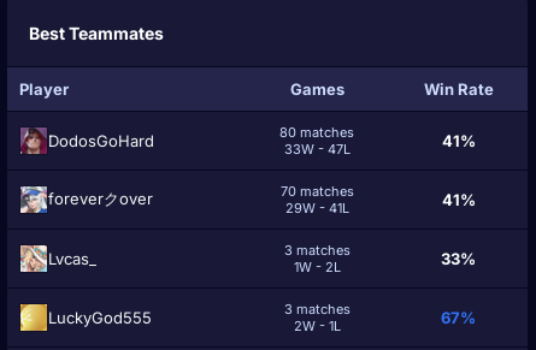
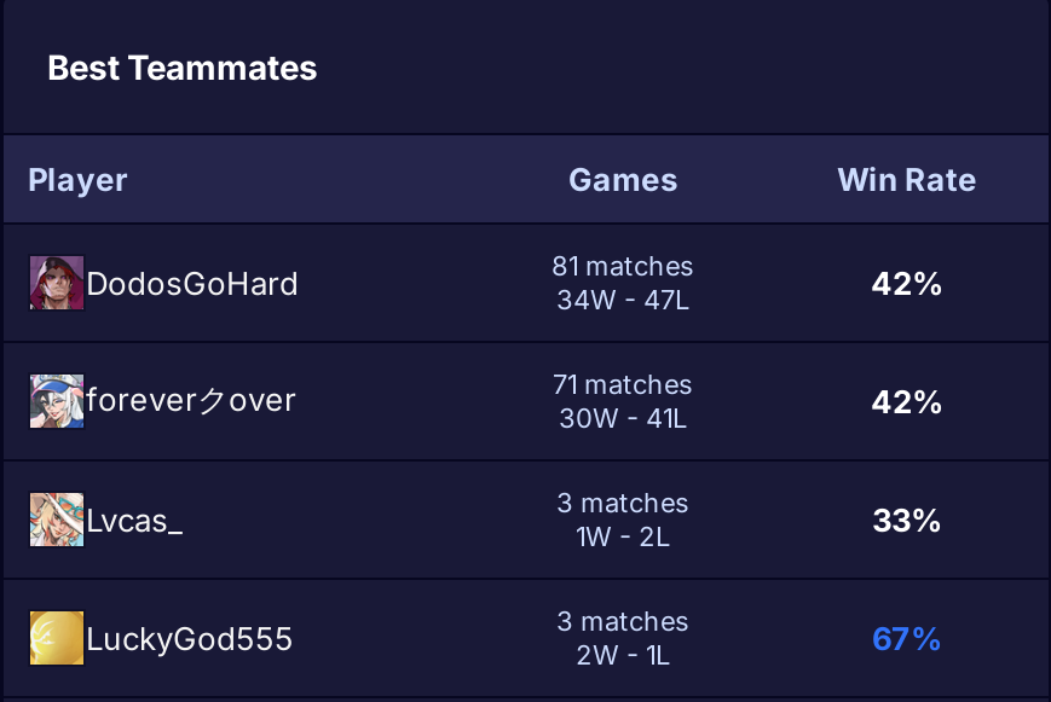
- 80 matches
+ 81 matches

- 41%
+ 42%

- 33W - 47L
+ 34W - 47L

- 70 matches
+ 71 matches

- 41%
+ 42%

- 29W - 41L
+ 30W - 41L
